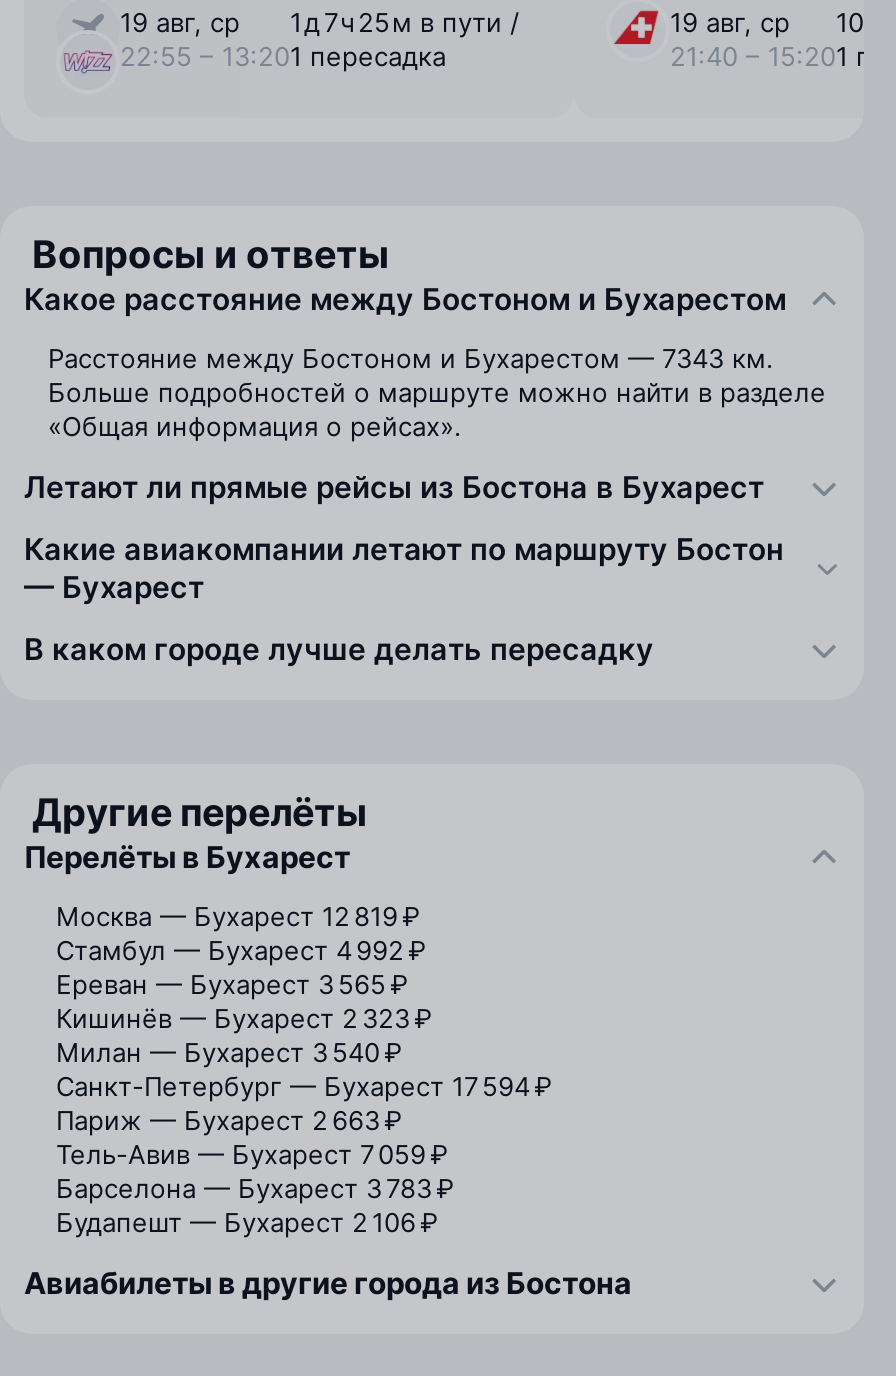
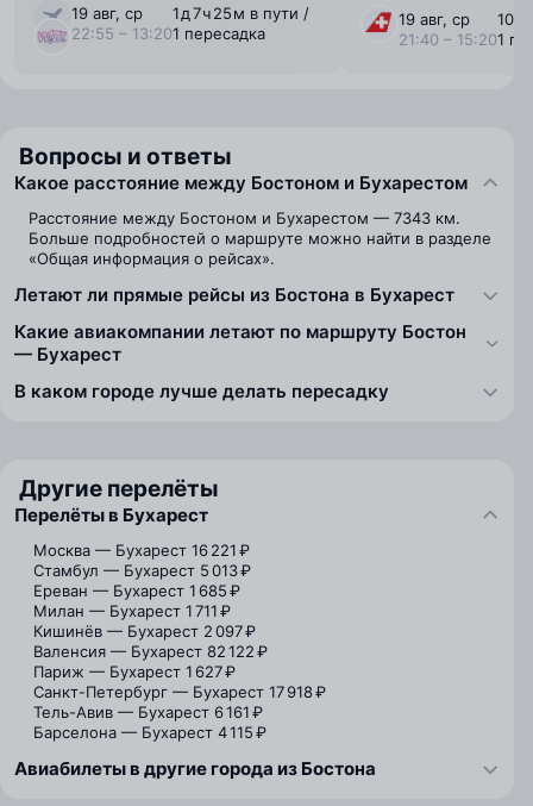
- Москва — Бухарест 12 819 ₽
+ Москва — Бухарест 16 221 ₽

- Стамбул — Бухарест 4 992 ₽
+ Стамбул — Бухарест 5 013 ₽

- Ереван — Бухарест 3 565 ₽
+ Ереван — Бухарест 1 685 ₽

- Кишинёв — Бухарест 2 323 ₽
+ Милан — Бухарест 1 711 ₽

- Милан — Бухарест 3 540 ₽
+ Кишинёв — Бухарест 2 097 ₽

- Санкт-Петербург — Бухарест 17 594 ₽
+ Валенсия — Бухарест 82 122 ₽

- Париж — Бухарест 2 663 ₽
+ Париж — Бухарест 1 627 ₽

- Тель-Авив — Бухарест 7 059 ₽
+ Санкт-Петербург — Бухарест 17 918 ₽

- Барселона — Бухарест 3 783 ₽
+ Тель-Авив — Бухарест 6 161 ₽

- Будапешт — Бухарест 2 106 ₽
+ Барселона — Бухарест 4 115 ₽
